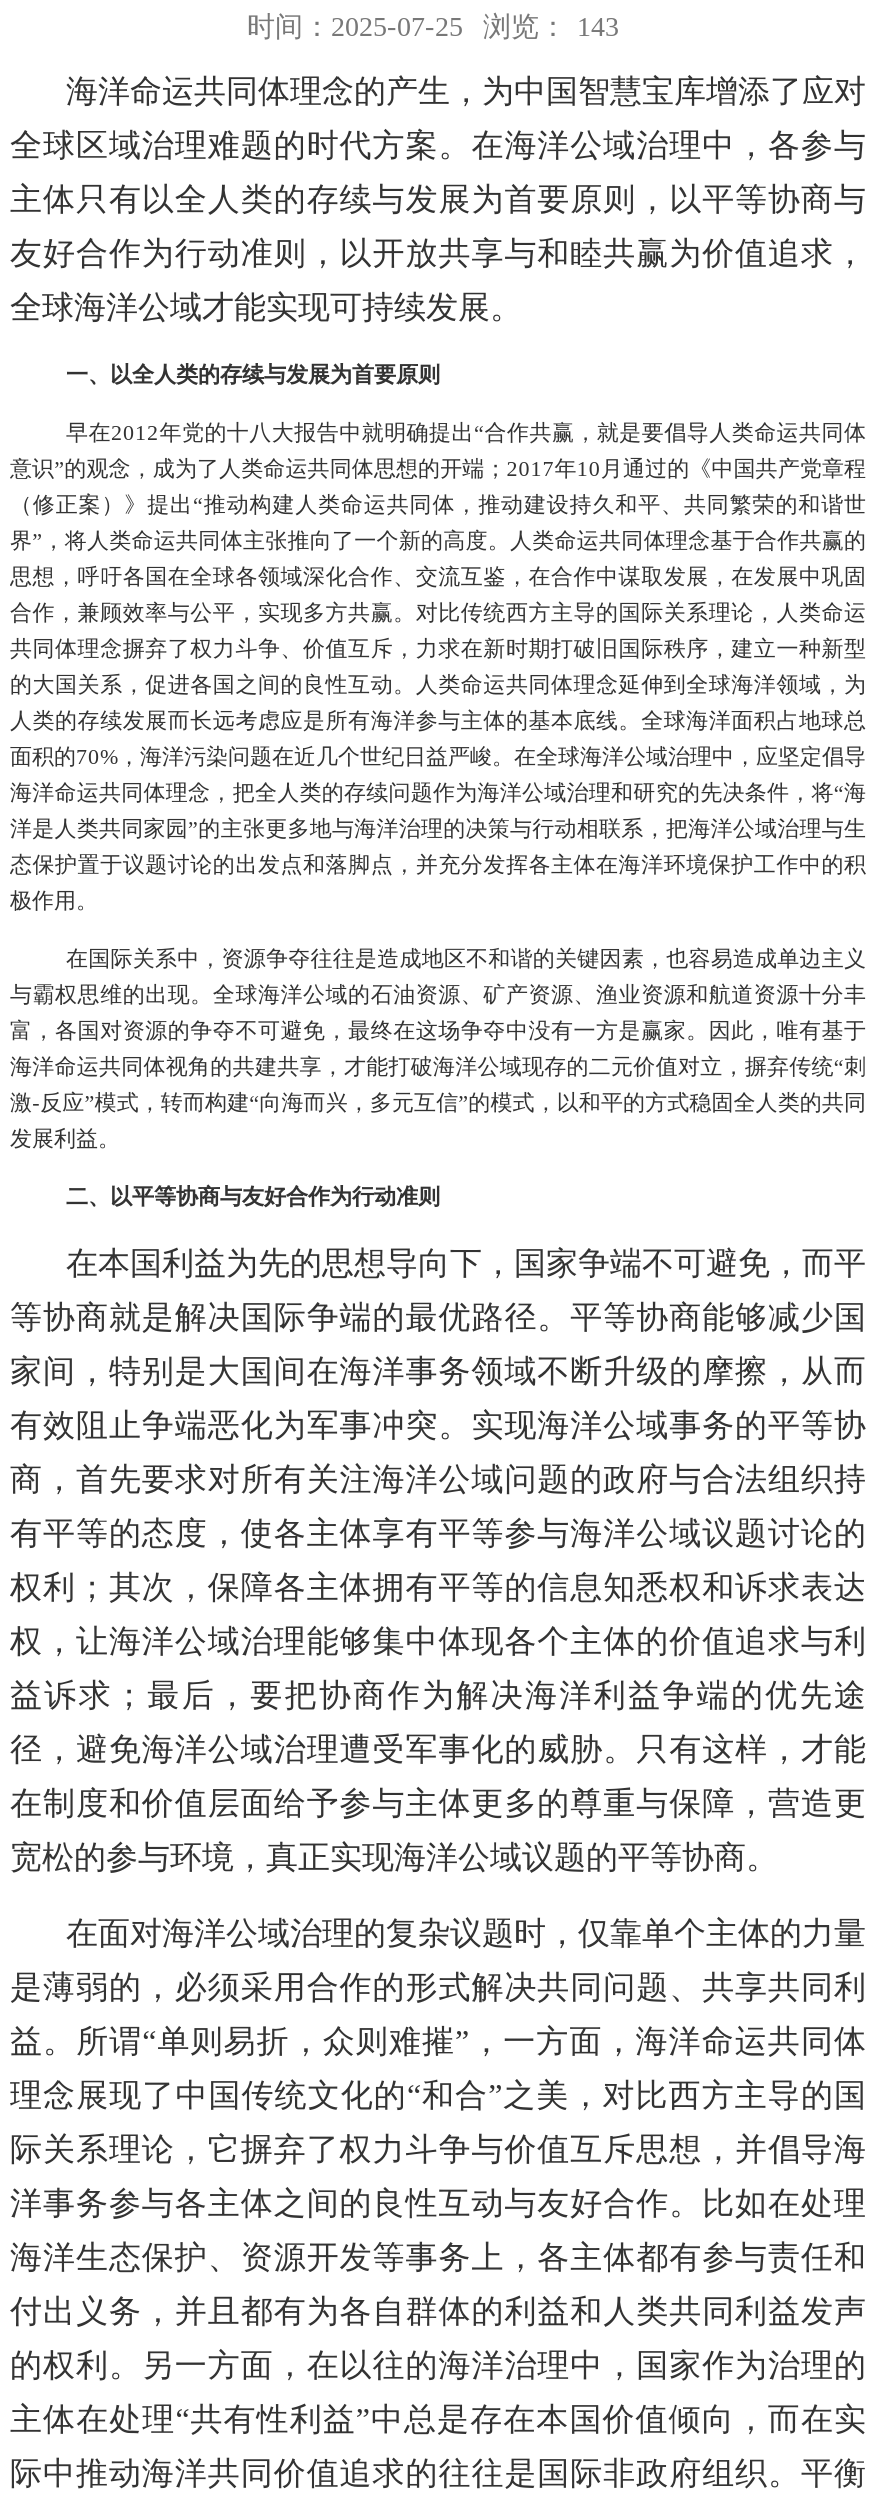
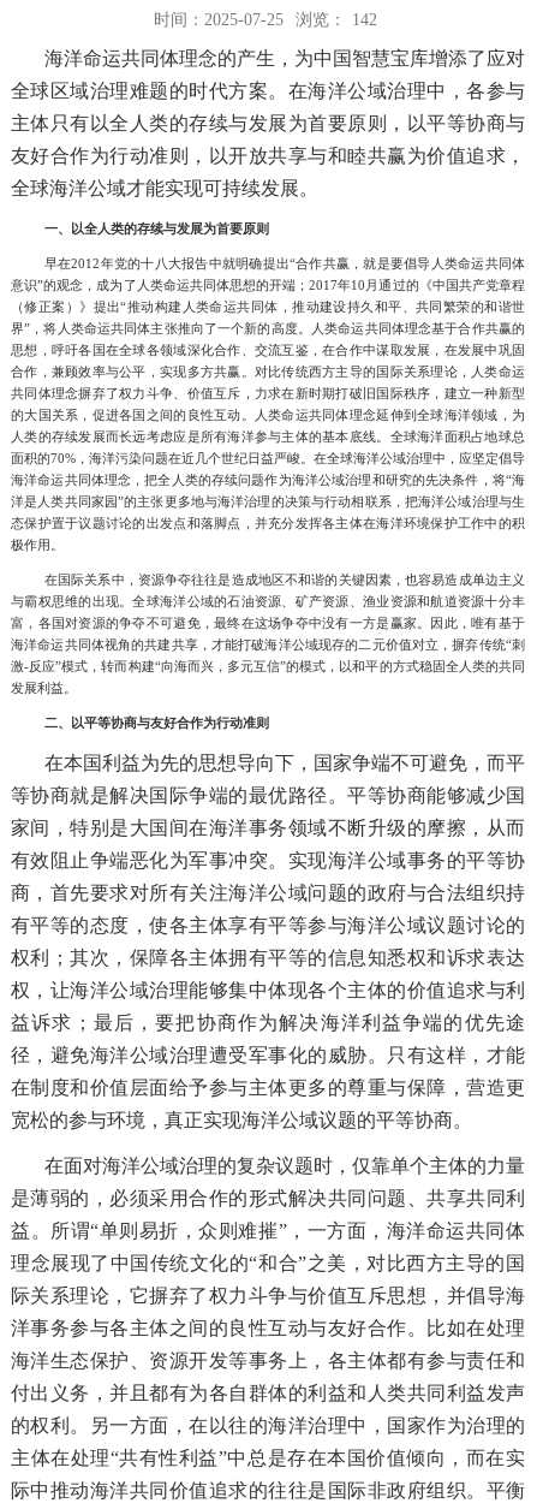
- 时间：2025-07-25 浏览： 143
+ 时间：2025-07-25 浏览： 142
